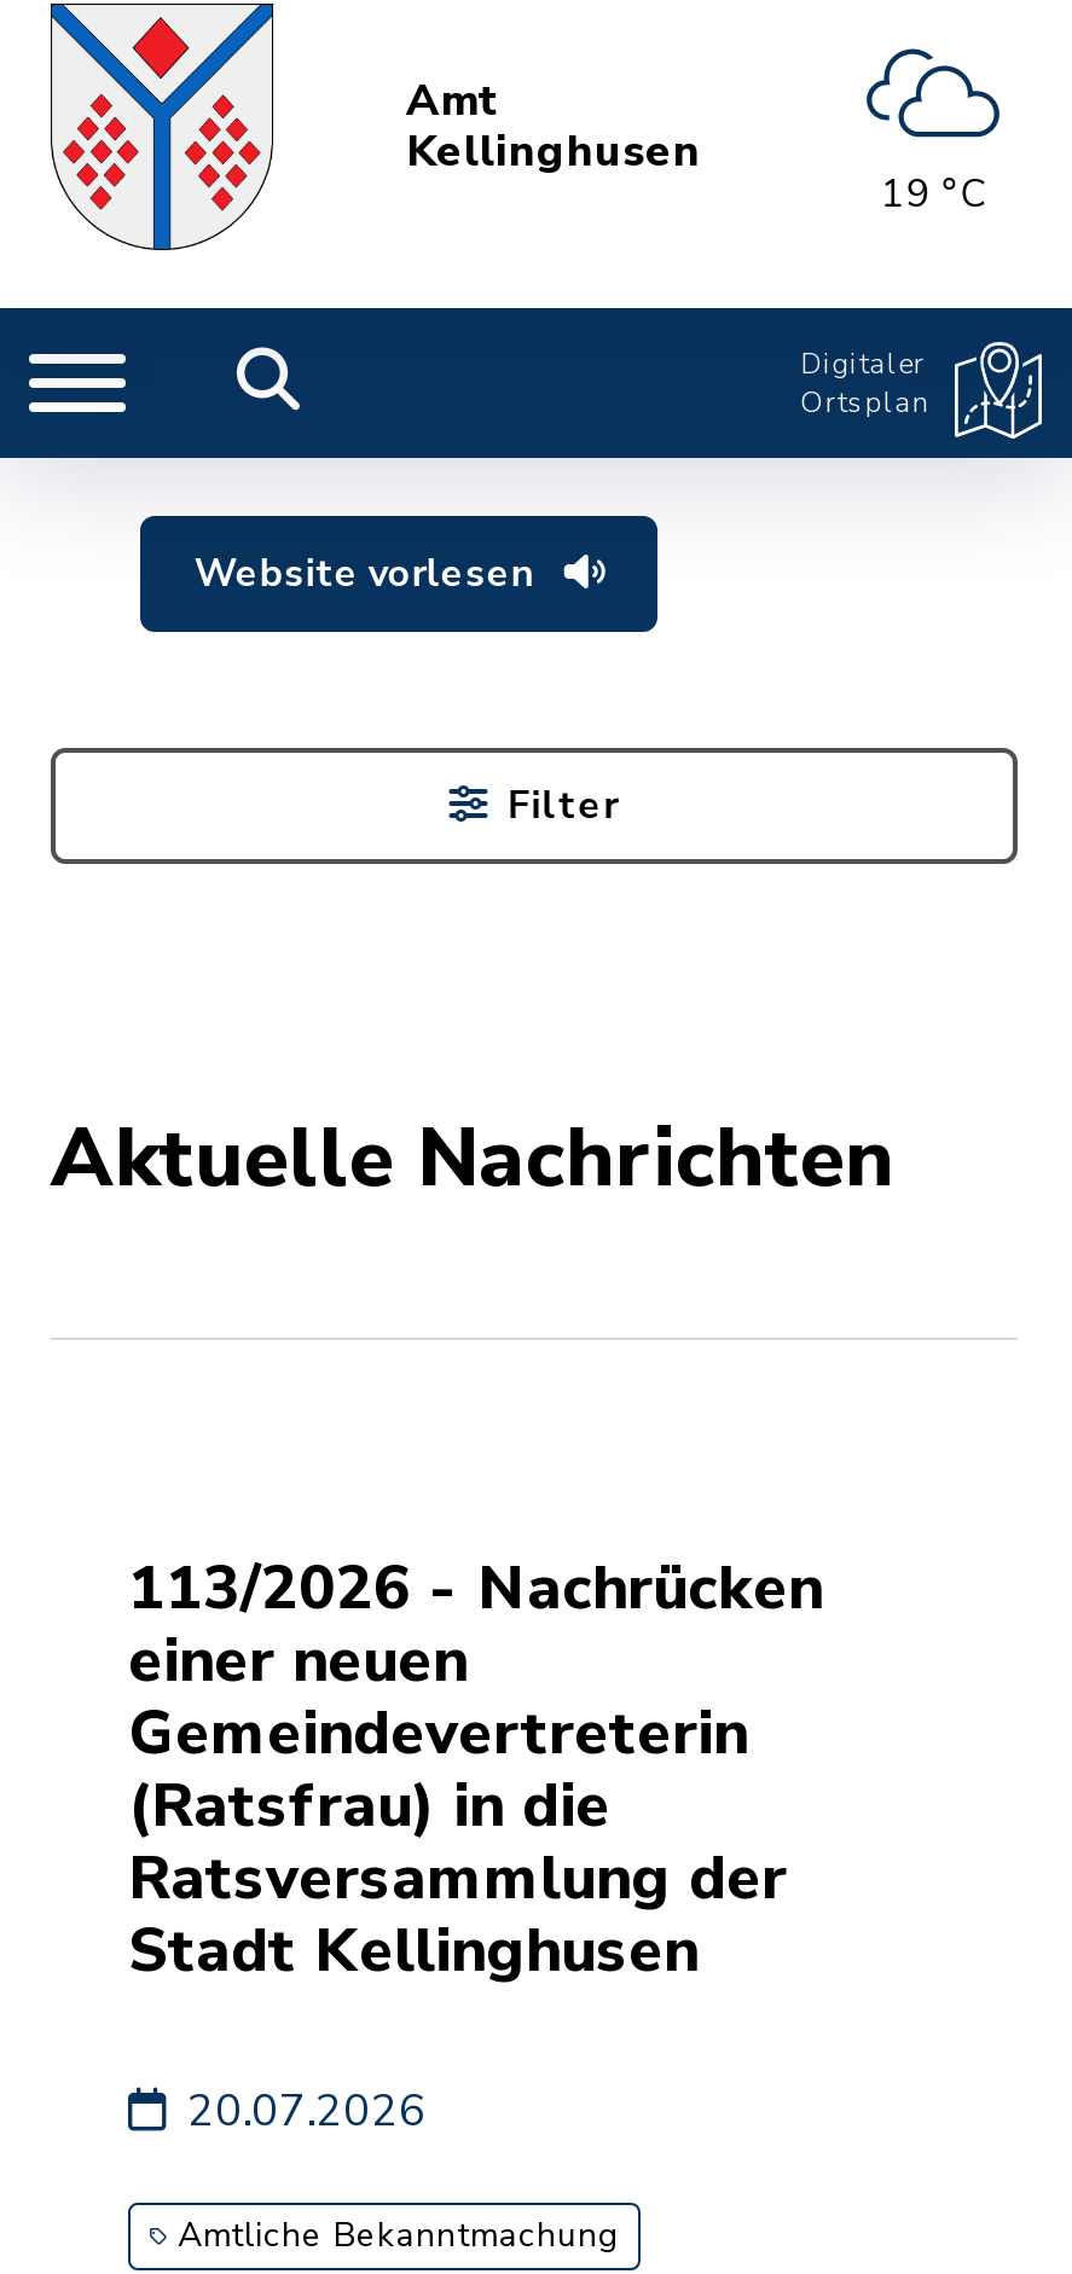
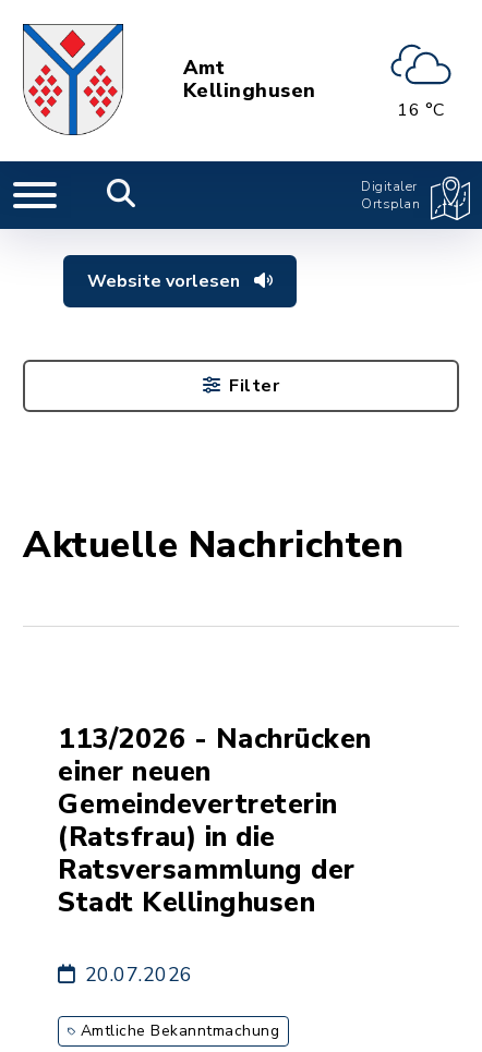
- 19 °C
+ 16 °C
